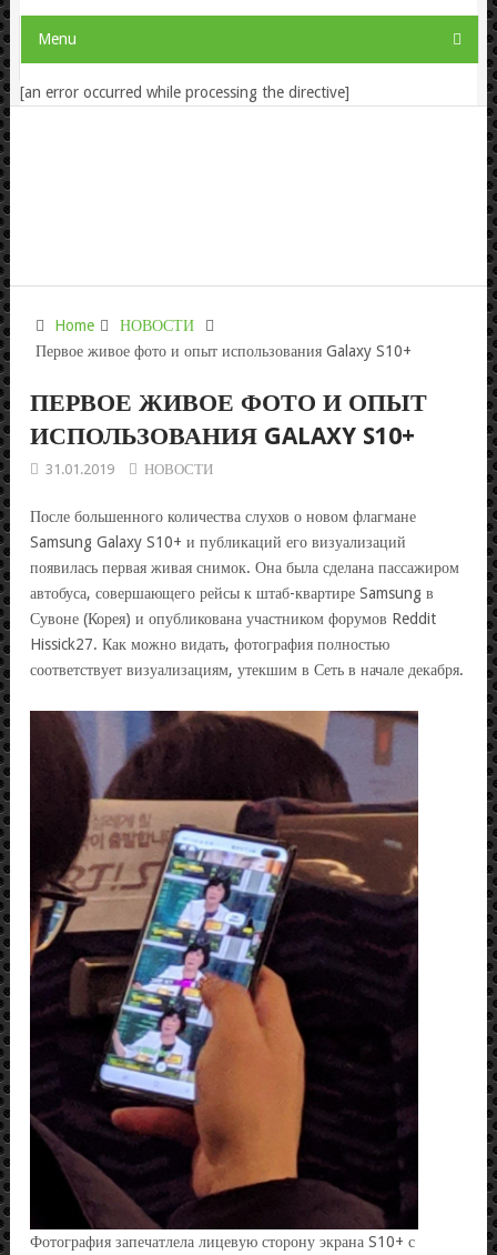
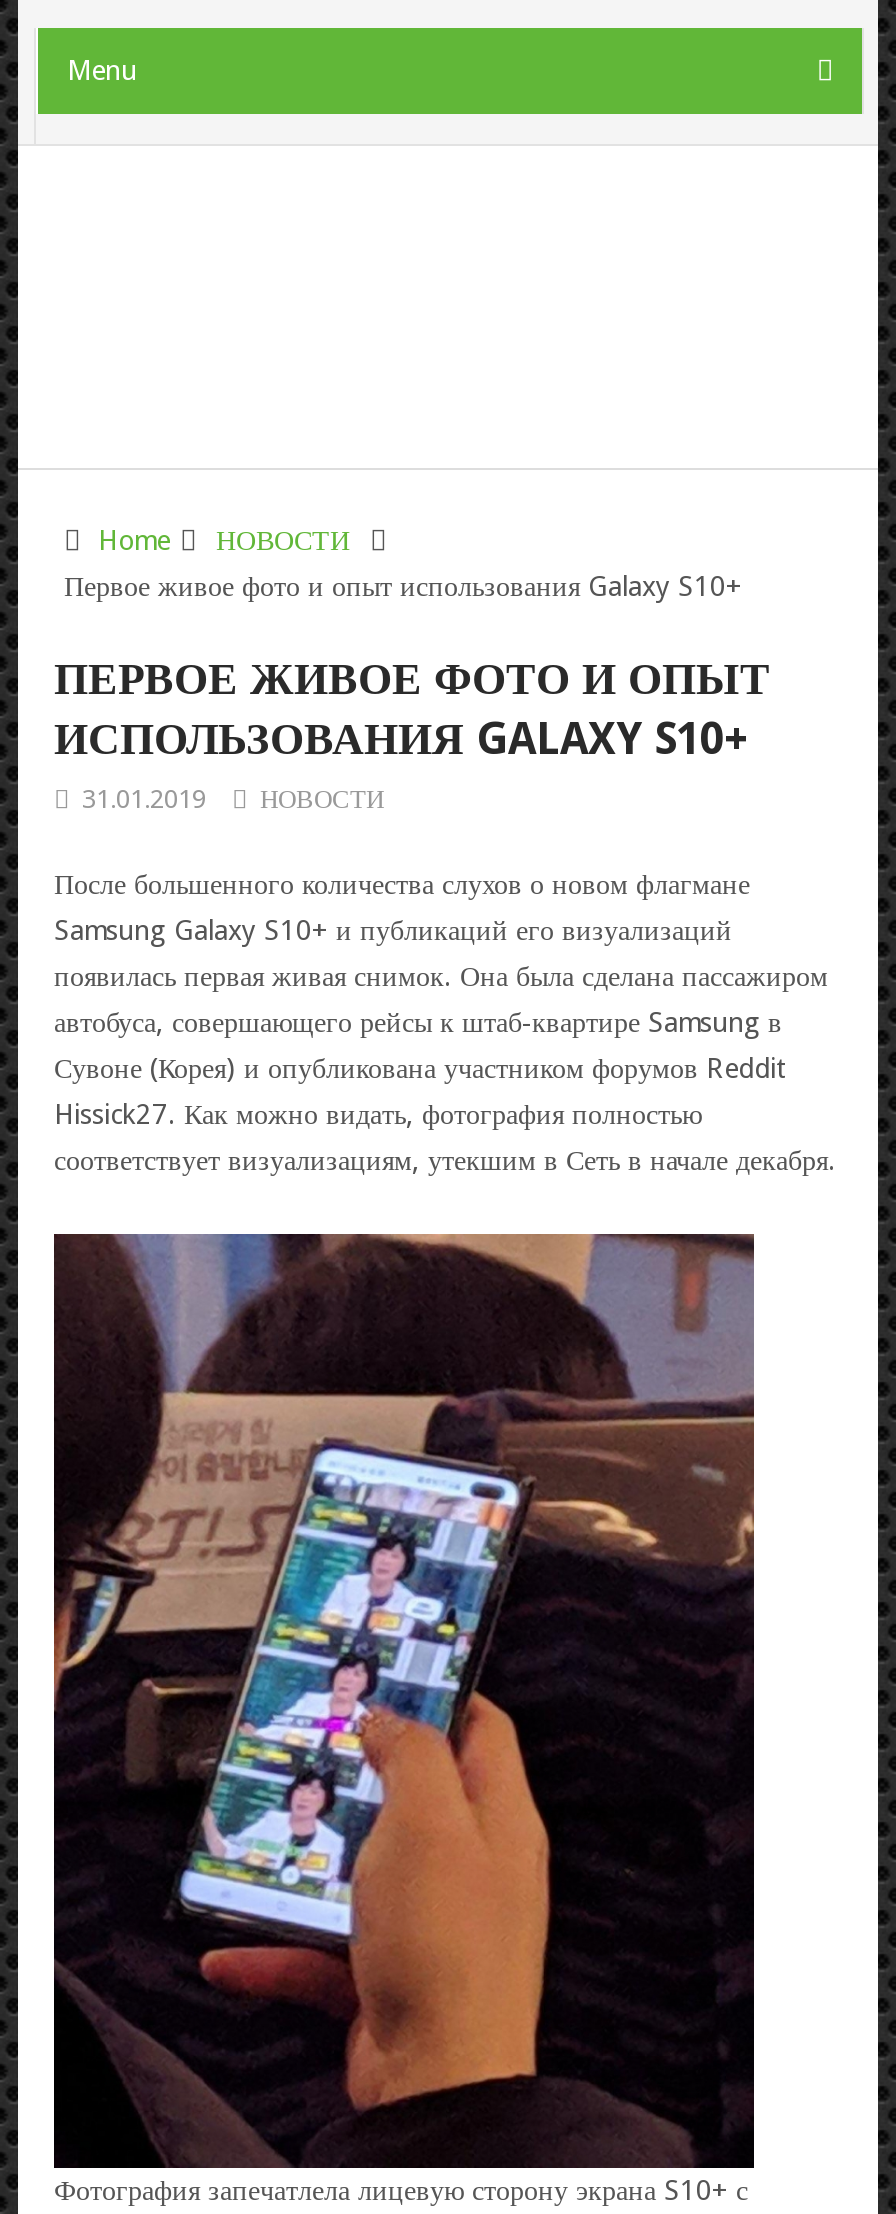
- [an error occurred while processing the directive]
